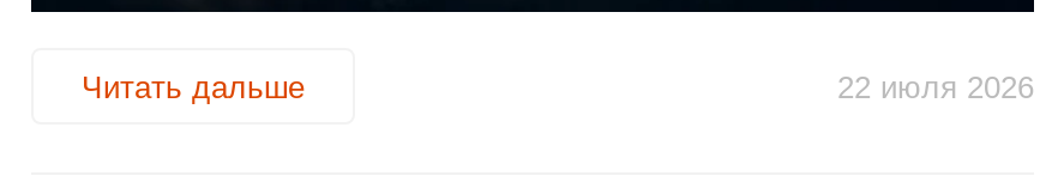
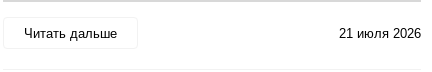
- 22 июля 2026
+ 21 июля 2026
